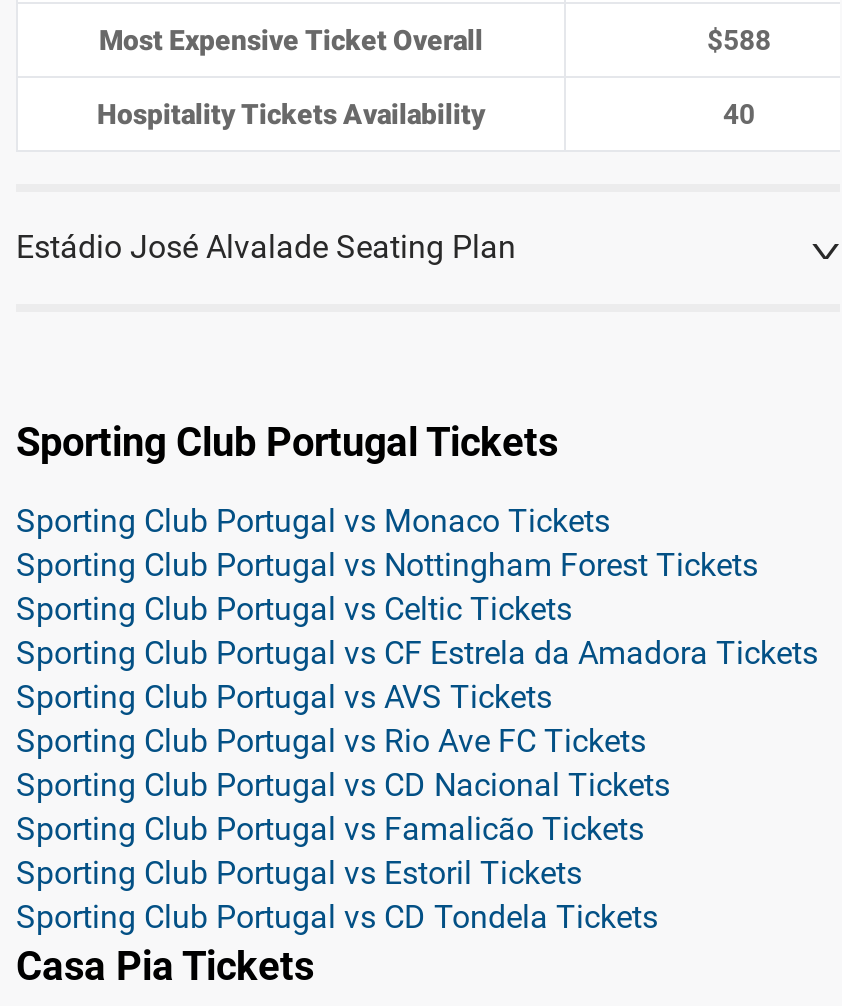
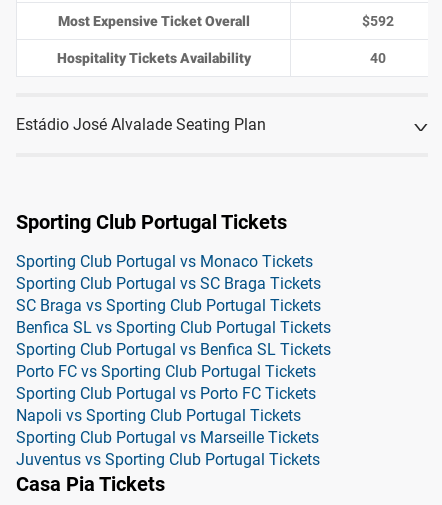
- $588
+ $592

- Sporting Club Portugal vs Nottingham Forest Tickets
- Sporting Club Portugal vs Celtic Tickets
- Sporting Club Portugal vs CF Estrela da Amadora Tickets
- Sporting Club Portugal vs AVS Tickets
- Sporting Club Portugal vs Rio Ave FC Tickets
- Sporting Club Portugal vs CD Nacional Tickets
- Sporting Club Portugal vs Famalicão Tickets
- Sporting Club Portugal vs Estoril Tickets
- Sporting Club Portugal vs CD Tondela Tickets
+ Sporting Club Portugal vs SC Braga Tickets
+ SC Braga vs Sporting Club Portugal Tickets
+ Benfica SL vs Sporting Club Portugal Tickets
+ Sporting Club Portugal vs Benfica SL Tickets
+ Porto FC vs Sporting Club Portugal Tickets
+ Sporting Club Portugal vs Porto FC Tickets
+ Napoli vs Sporting Club Portugal Tickets
+ Sporting Club Portugal vs Marseille Tickets
+ Juventus vs Sporting Club Portugal Tickets
